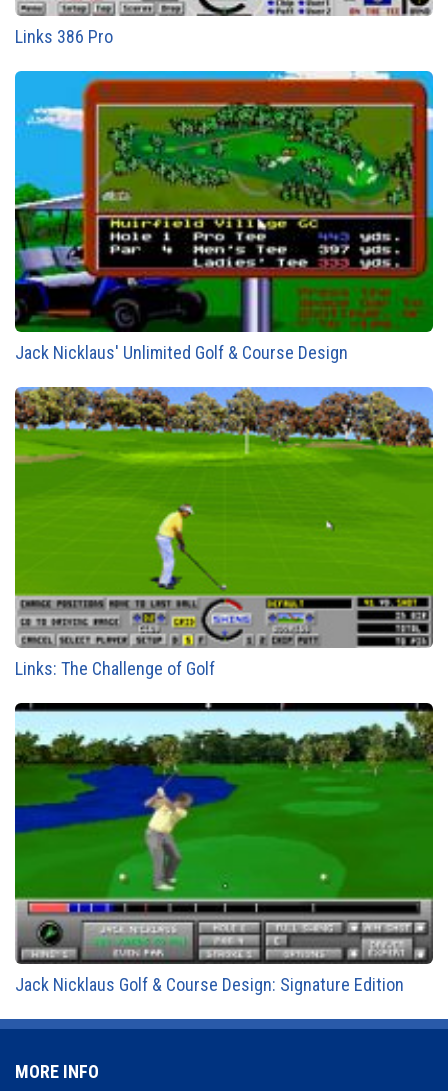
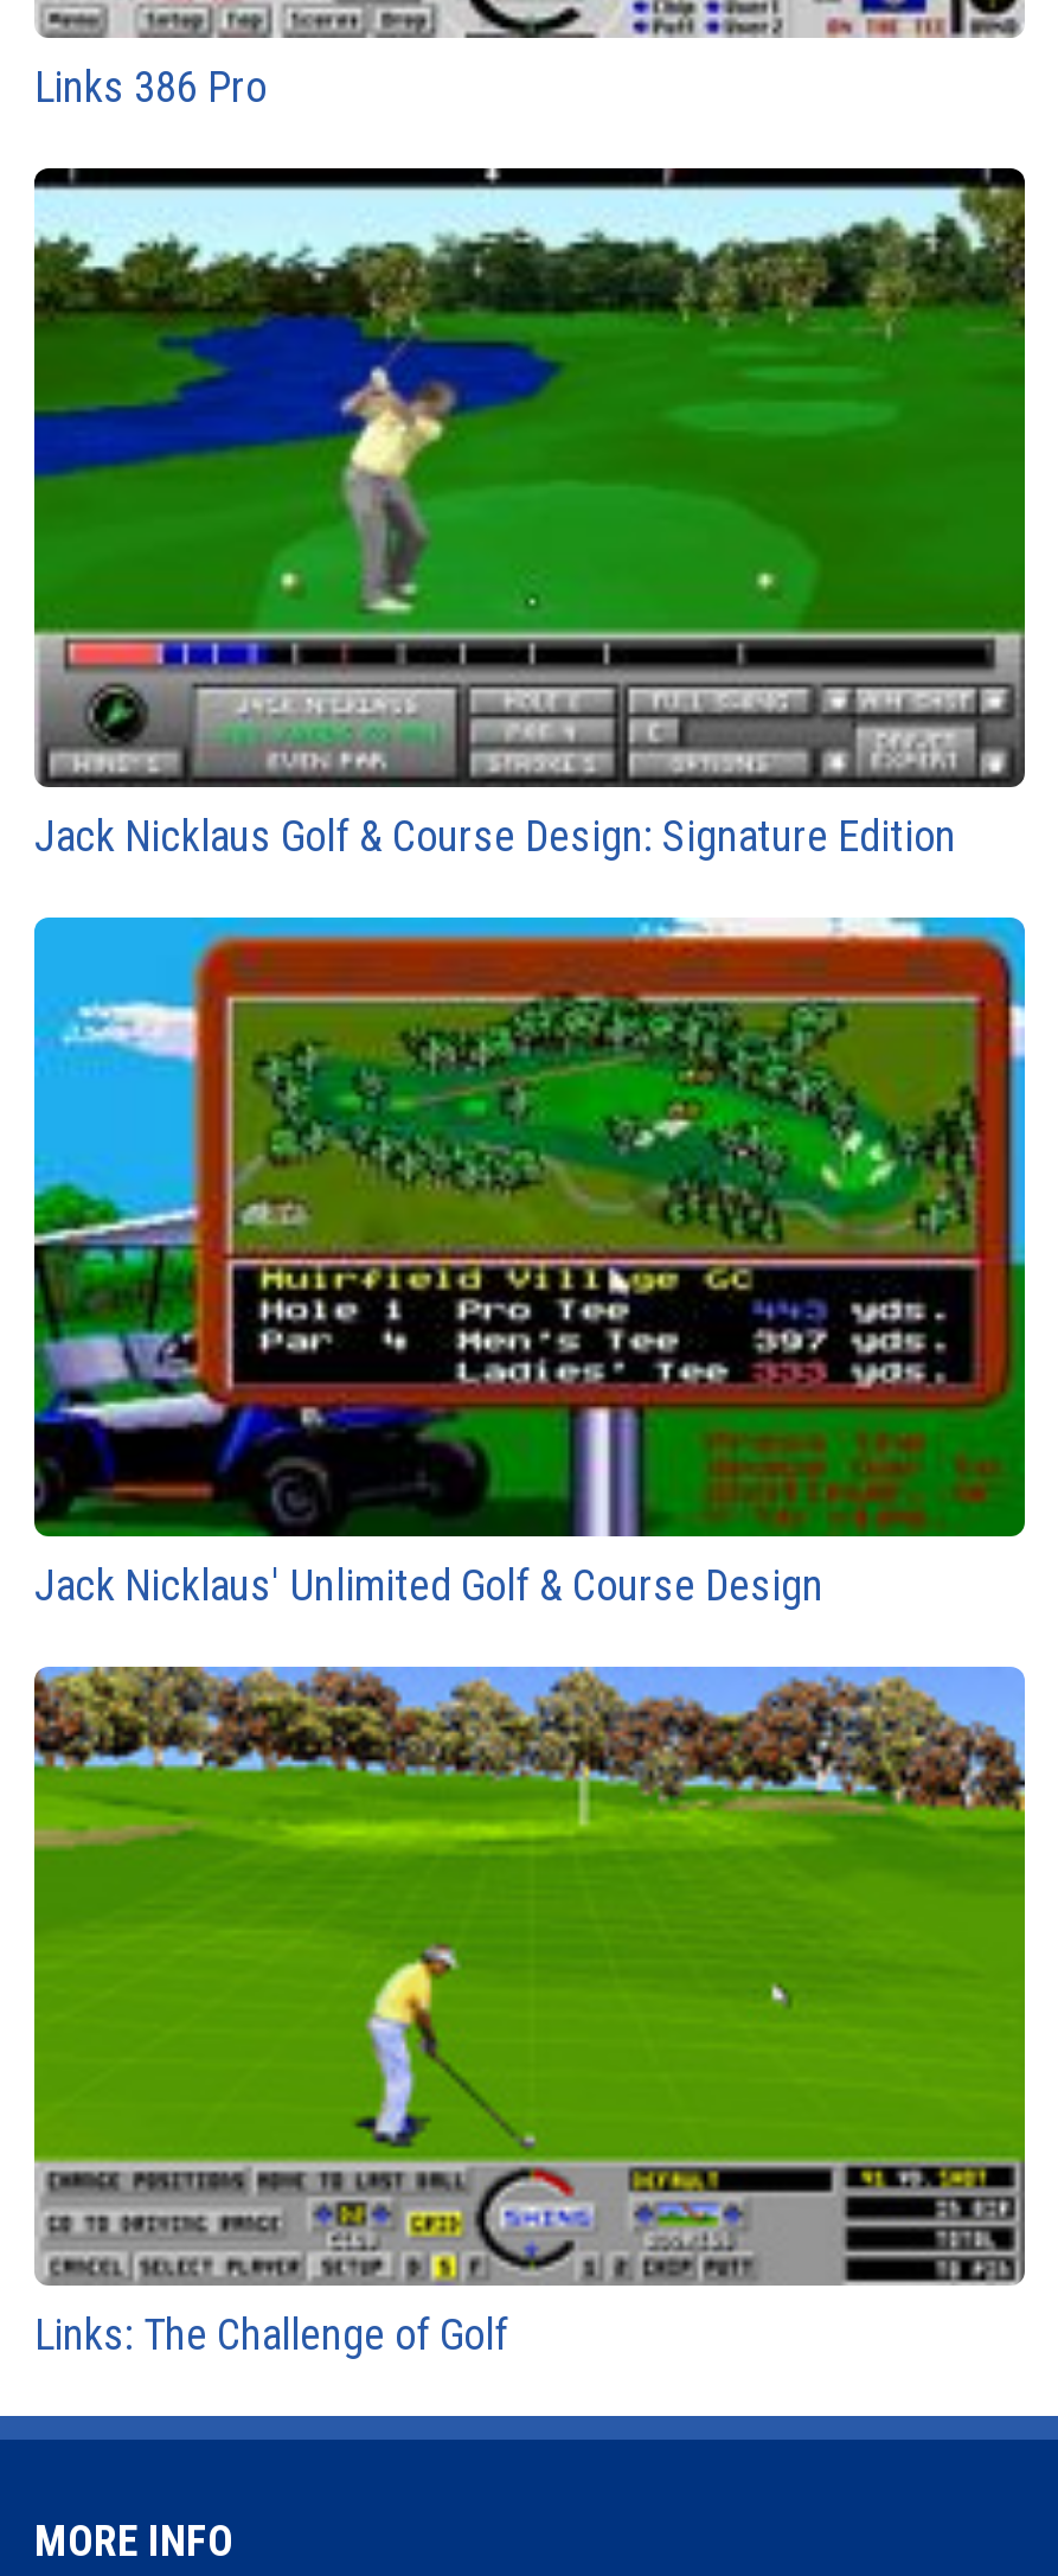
moved down: [image] | Jack Nicklaus' Unlimited Golf & Course Design | Links: The Challenge of Golf

moved up: [image] | Jack Nicklaus Golf & Course Design: Signature Edition
